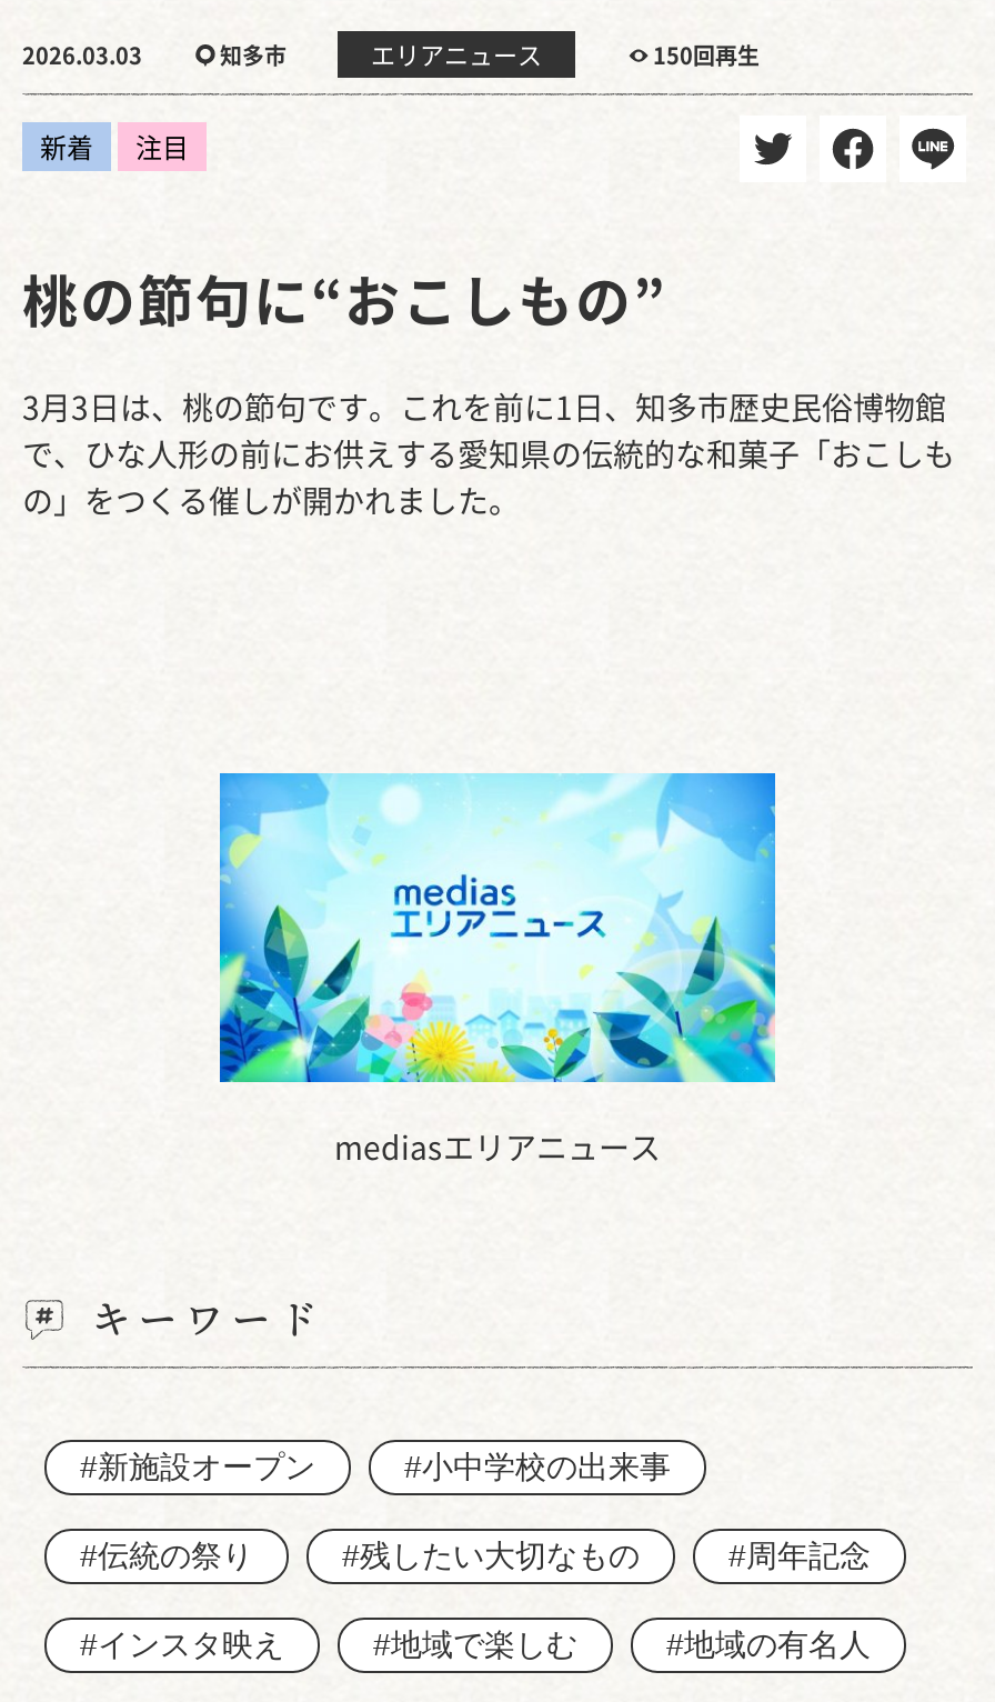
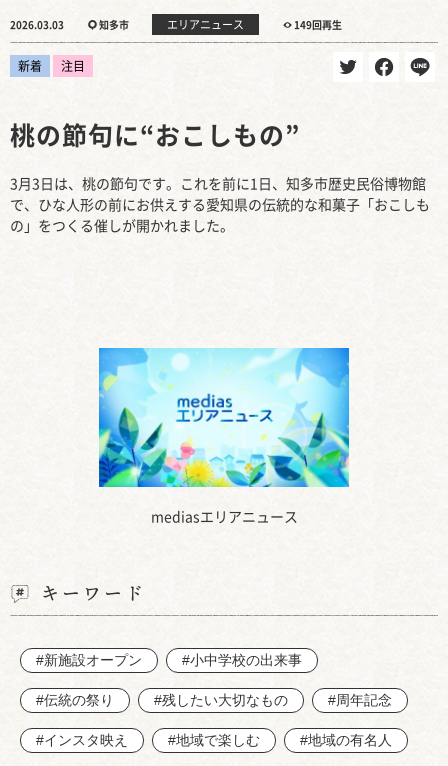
- 150回再生
+ 149回再生
